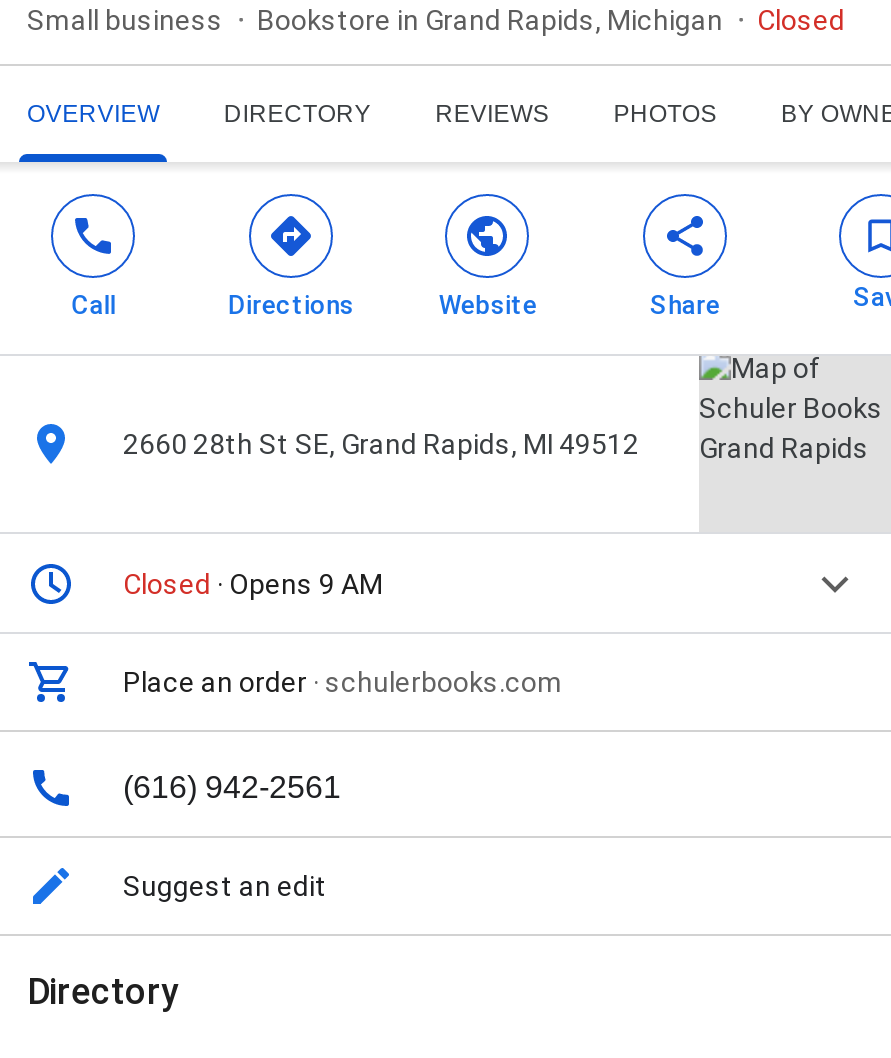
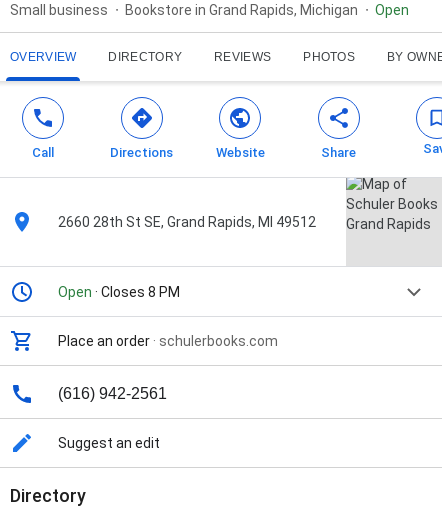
- Closed
+ Open

- Closed · Opens 9 AM
+ Open · Closes 8 PM
